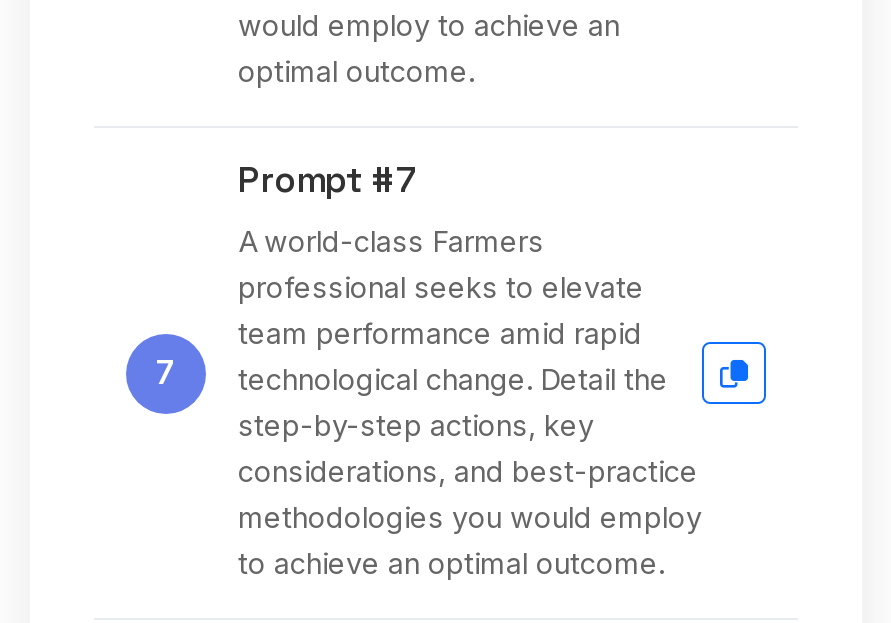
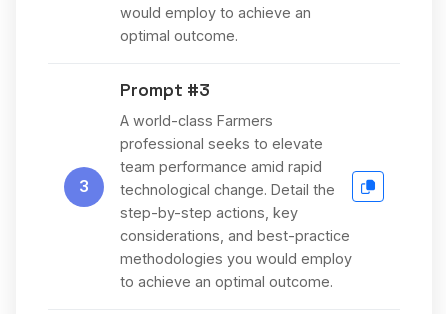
- Prompt #7
+ Prompt #3

- 7 technological change. Detail the
+ 3 technological change. Detail the
